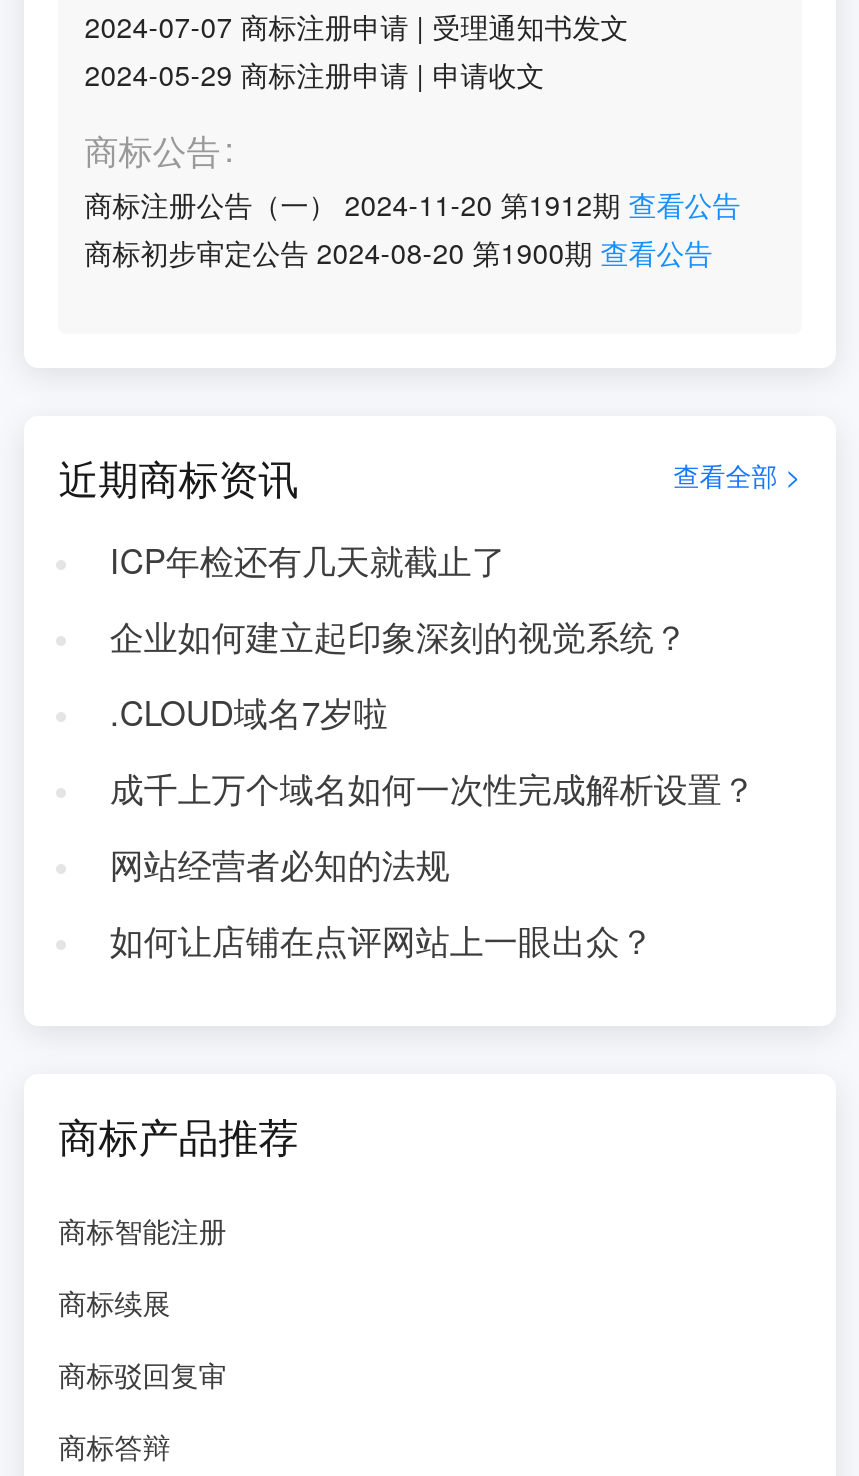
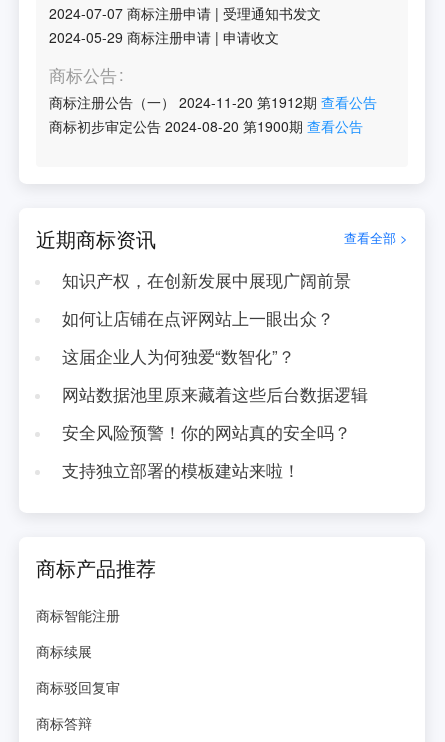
- ICP年检还有几天就截止了
- 企业如何建立起印象深刻的视觉系统？
- .CLOUD域名7岁啦
- 成千上万个域名如何一次性完成解析设置？
- 网站经营者必知的法规
+ 知识产权，在创新发展中展现广阔前景

moved up: 如何让店铺在点评网站上一眼出众？

+ 这届企业人为何独爱“数智化”？
+ 网站数据池里原来藏着这些后台数据逻辑
+ 安全风险预警！你的网站真的安全吗？
+ 支持独立部署的模板建站来啦！
